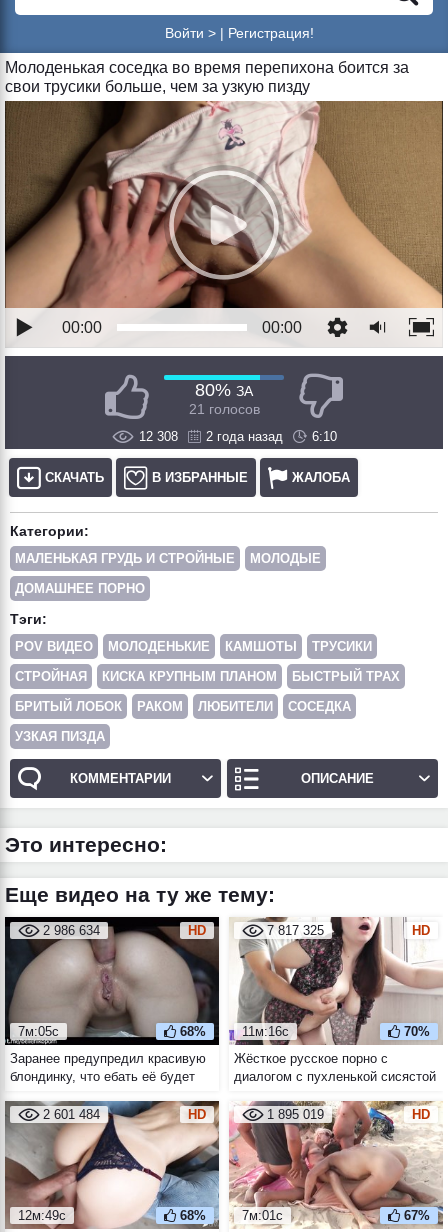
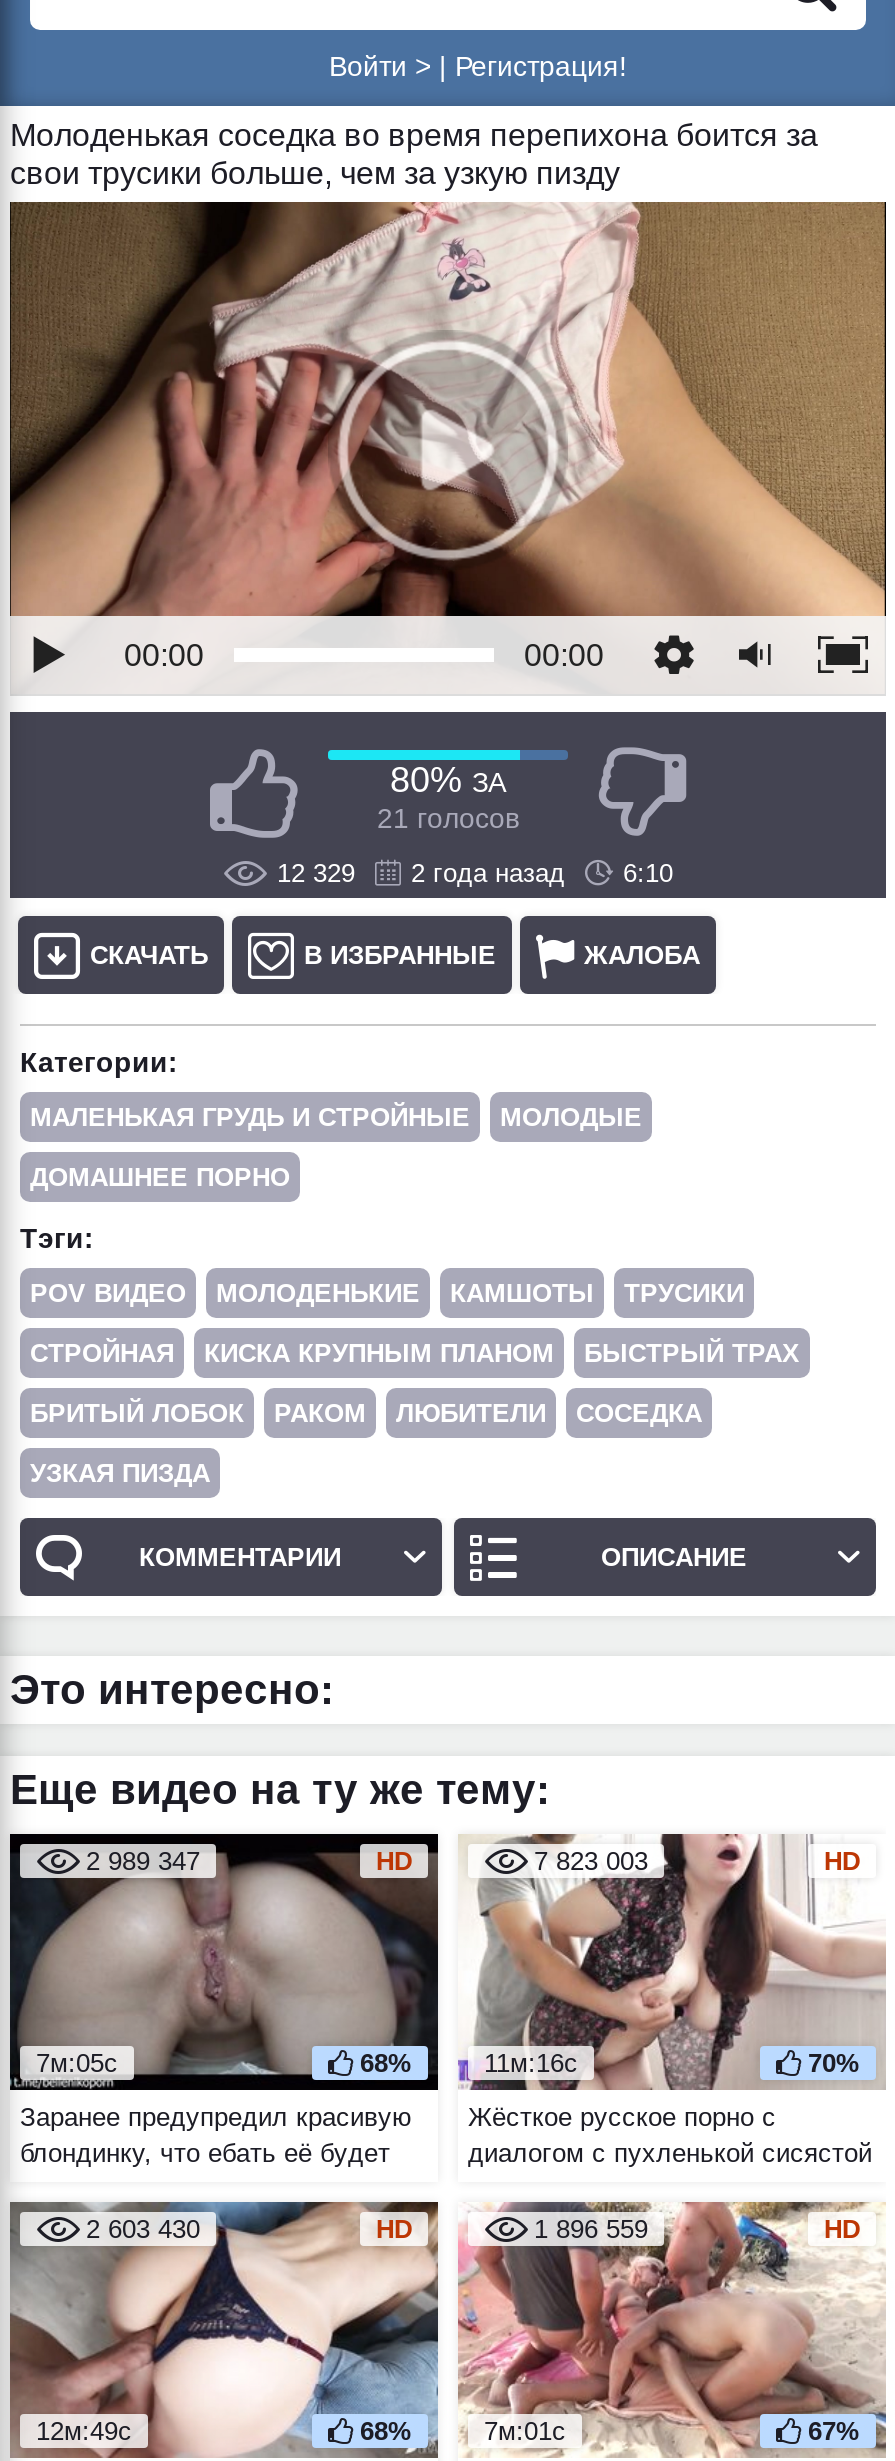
- 12 308 2 года назад 6:10
+ 12 329 2 года назад 6:10

- 2 986 634
+ 2 989 347

- 7 817 325
+ 7 823 003

- 2 601 484
+ 2 603 430

- 1 895 019
+ 1 896 559
